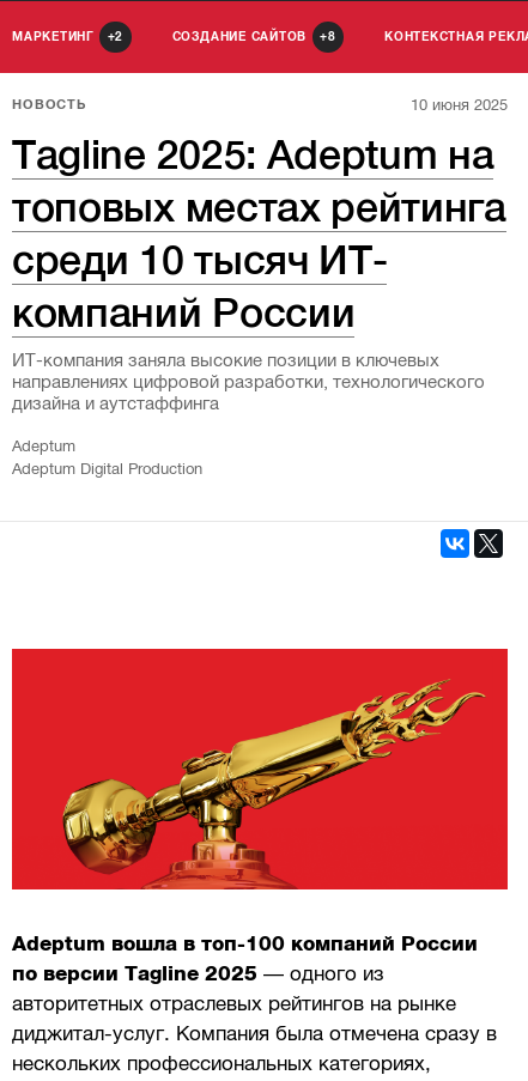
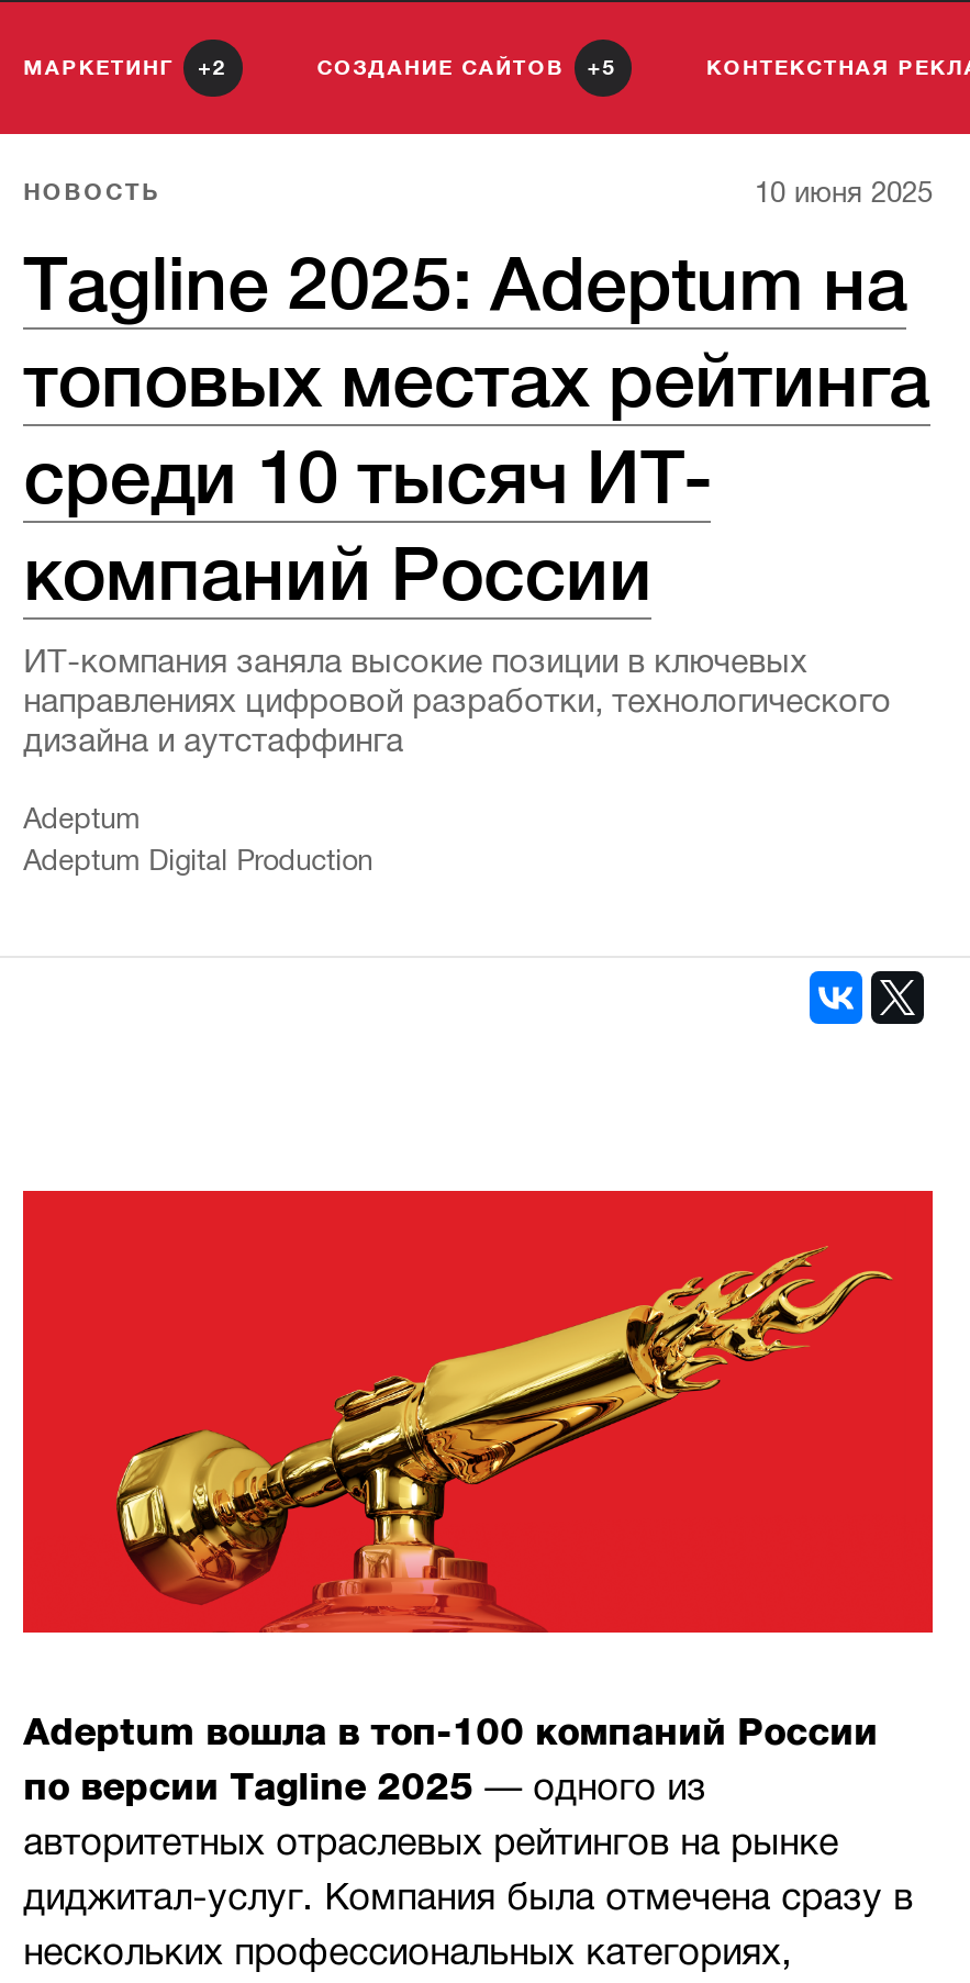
- СОЗДАНИЕ САЙТОВ 8
+ СОЗДАНИЕ САЙТОВ 5
